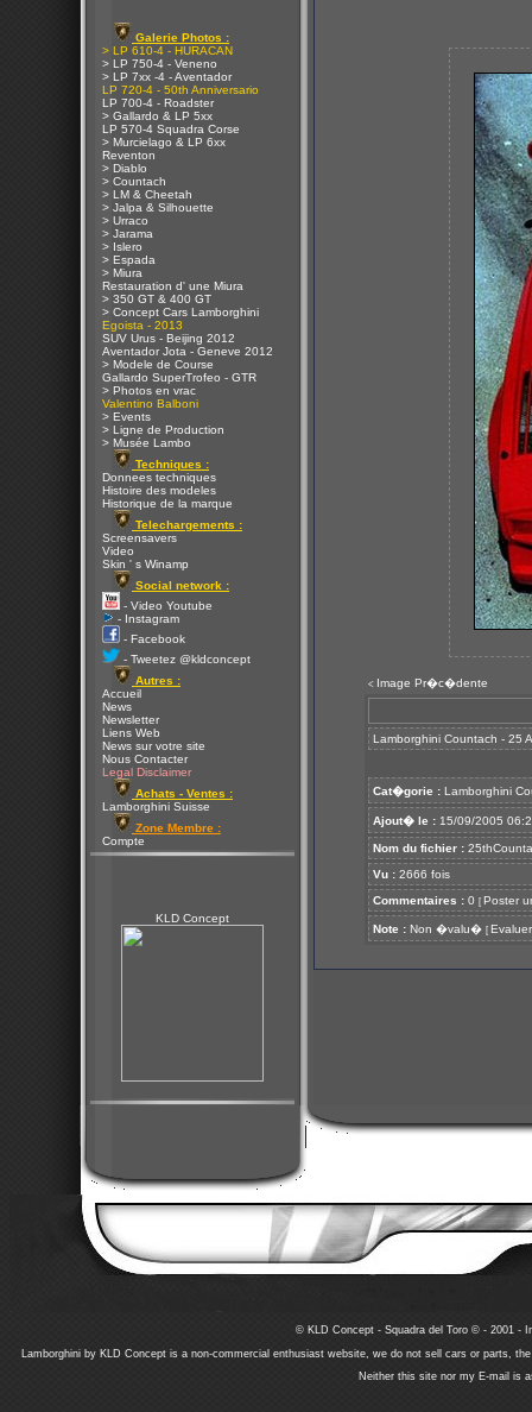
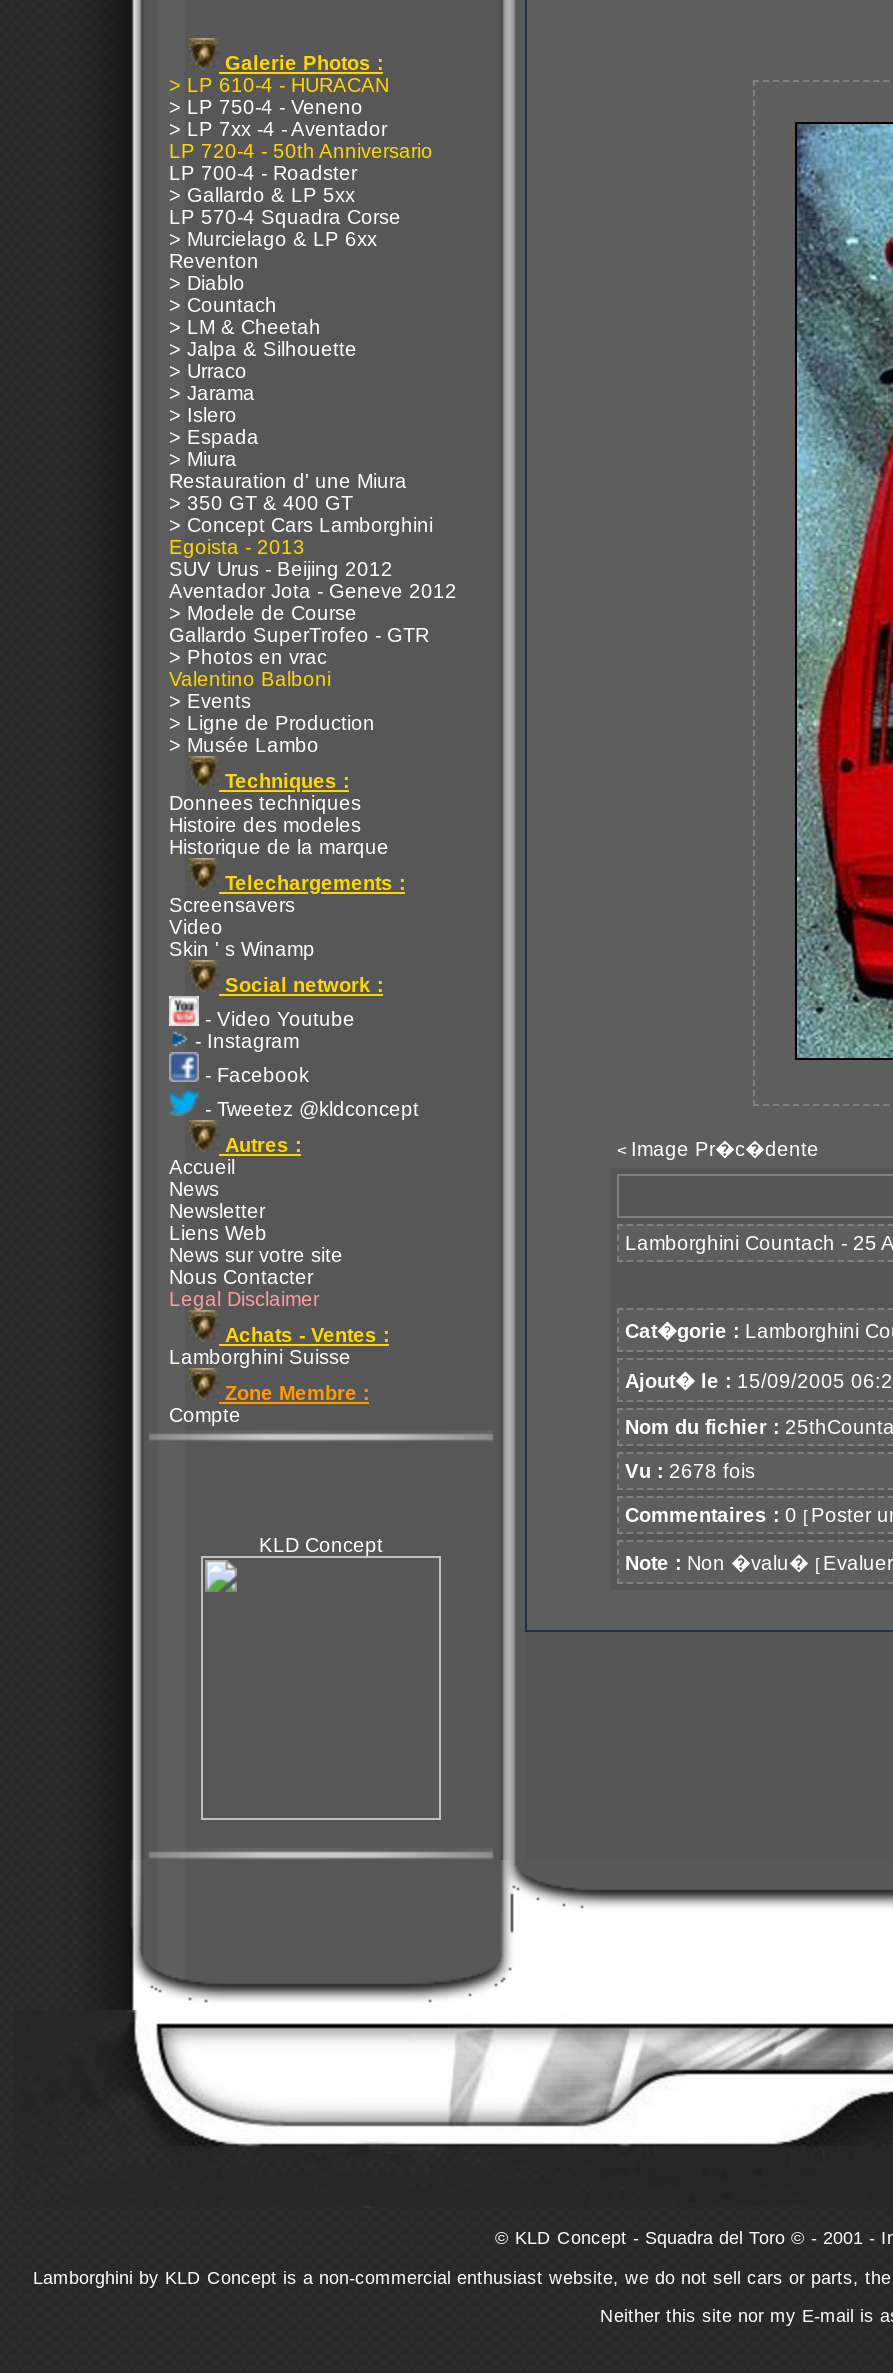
- Vu : 2666 fois
+ Vu : 2678 fois
